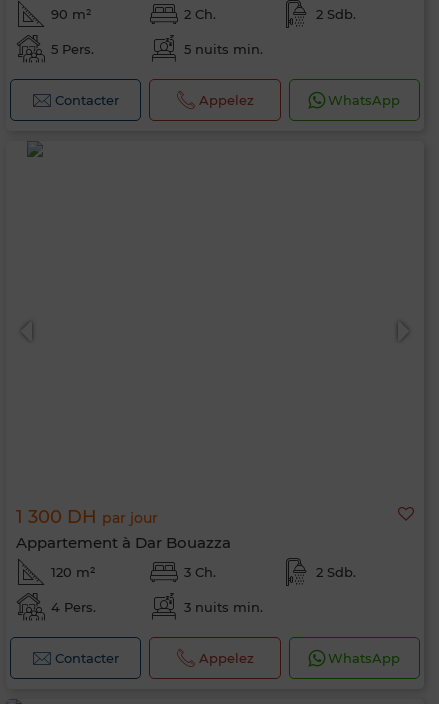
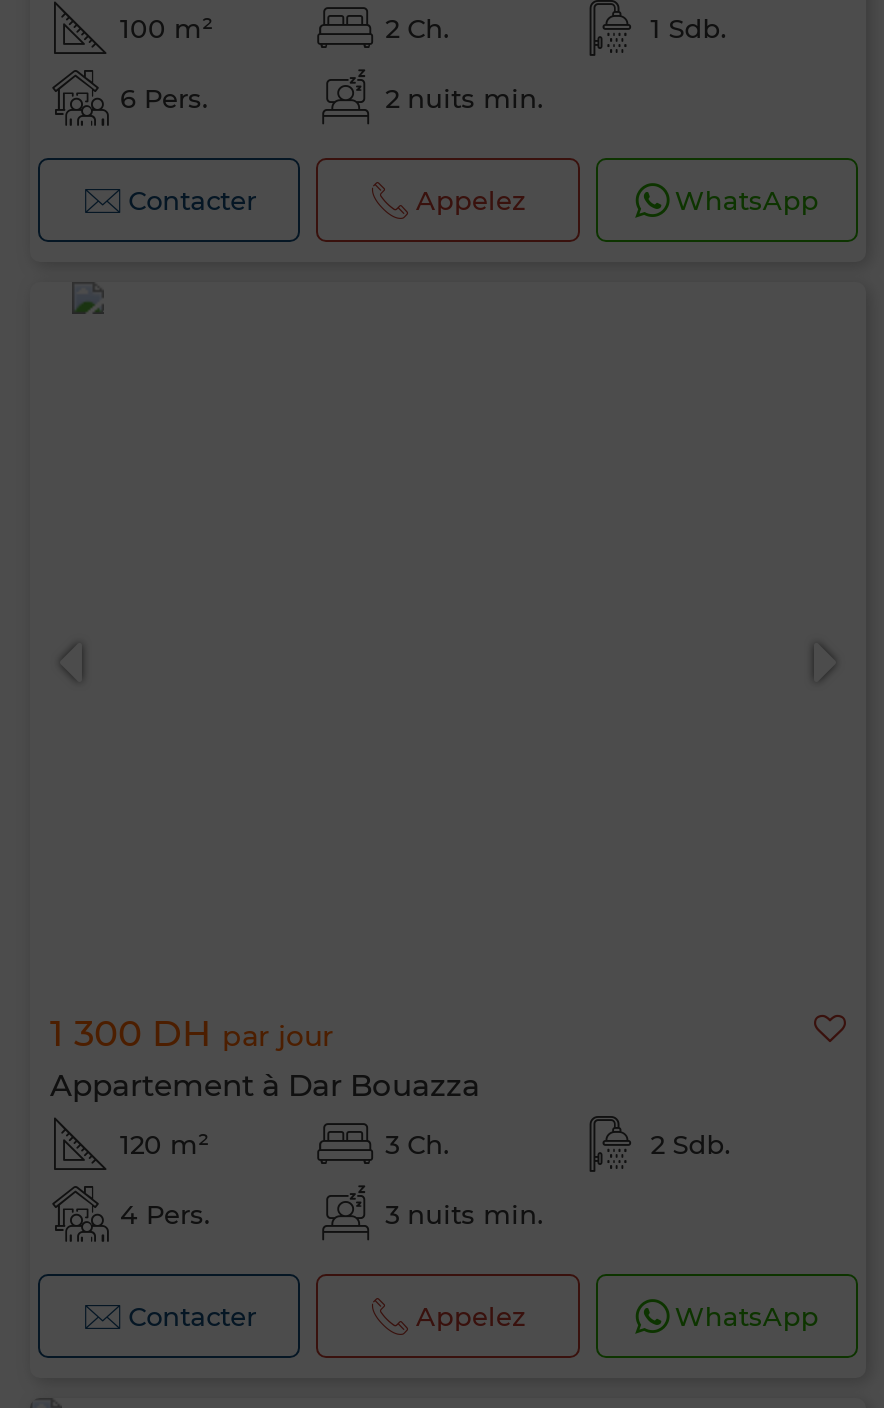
- 90 m²
+ 100 m²

- 2 Sdb.
+ 1 Sdb.

- 5 Pers.
+ 6 Pers.

- 5 nuits min.
+ 2 nuits min.
